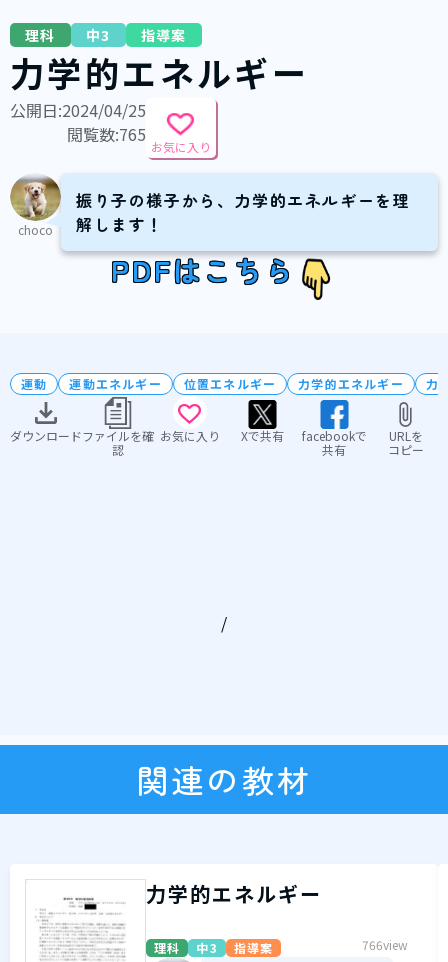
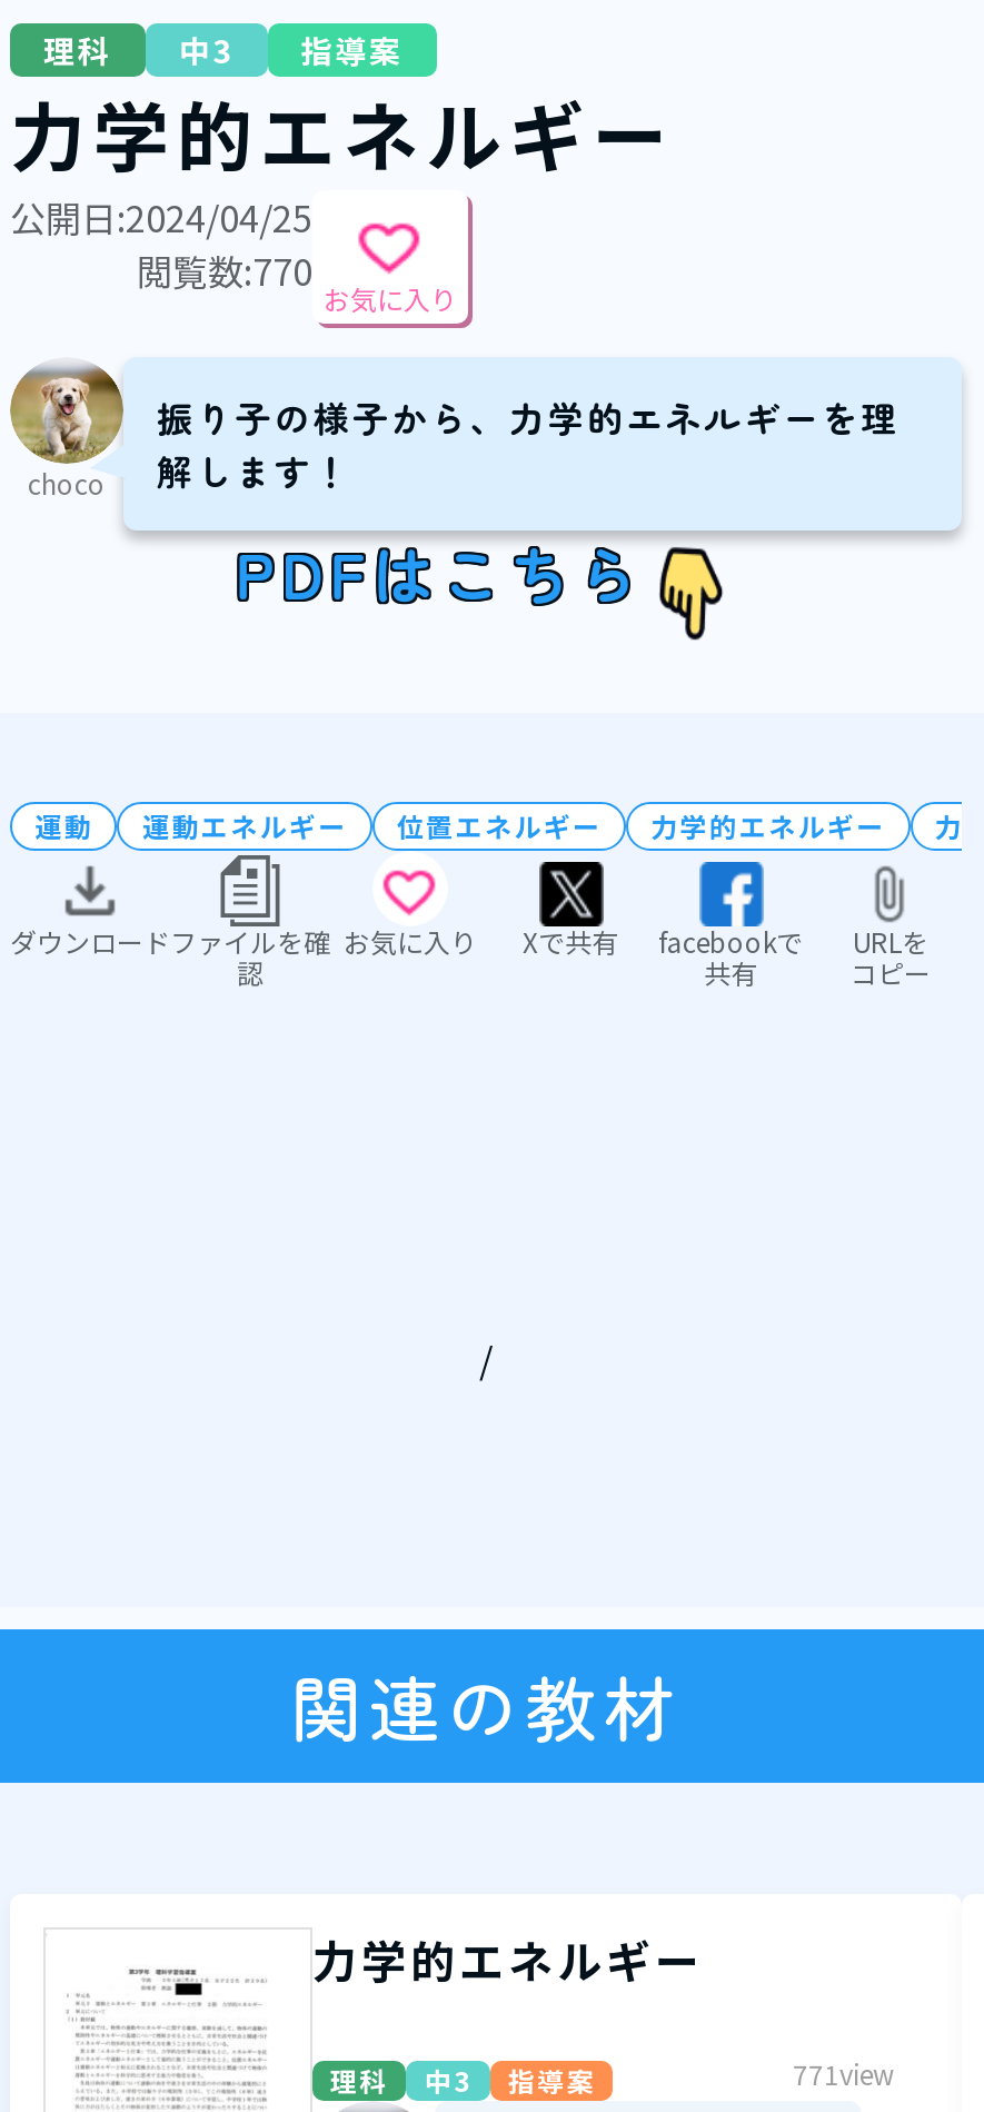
- 閲覧数:765
+ 閲覧数:770

- 766view
+ 771view
